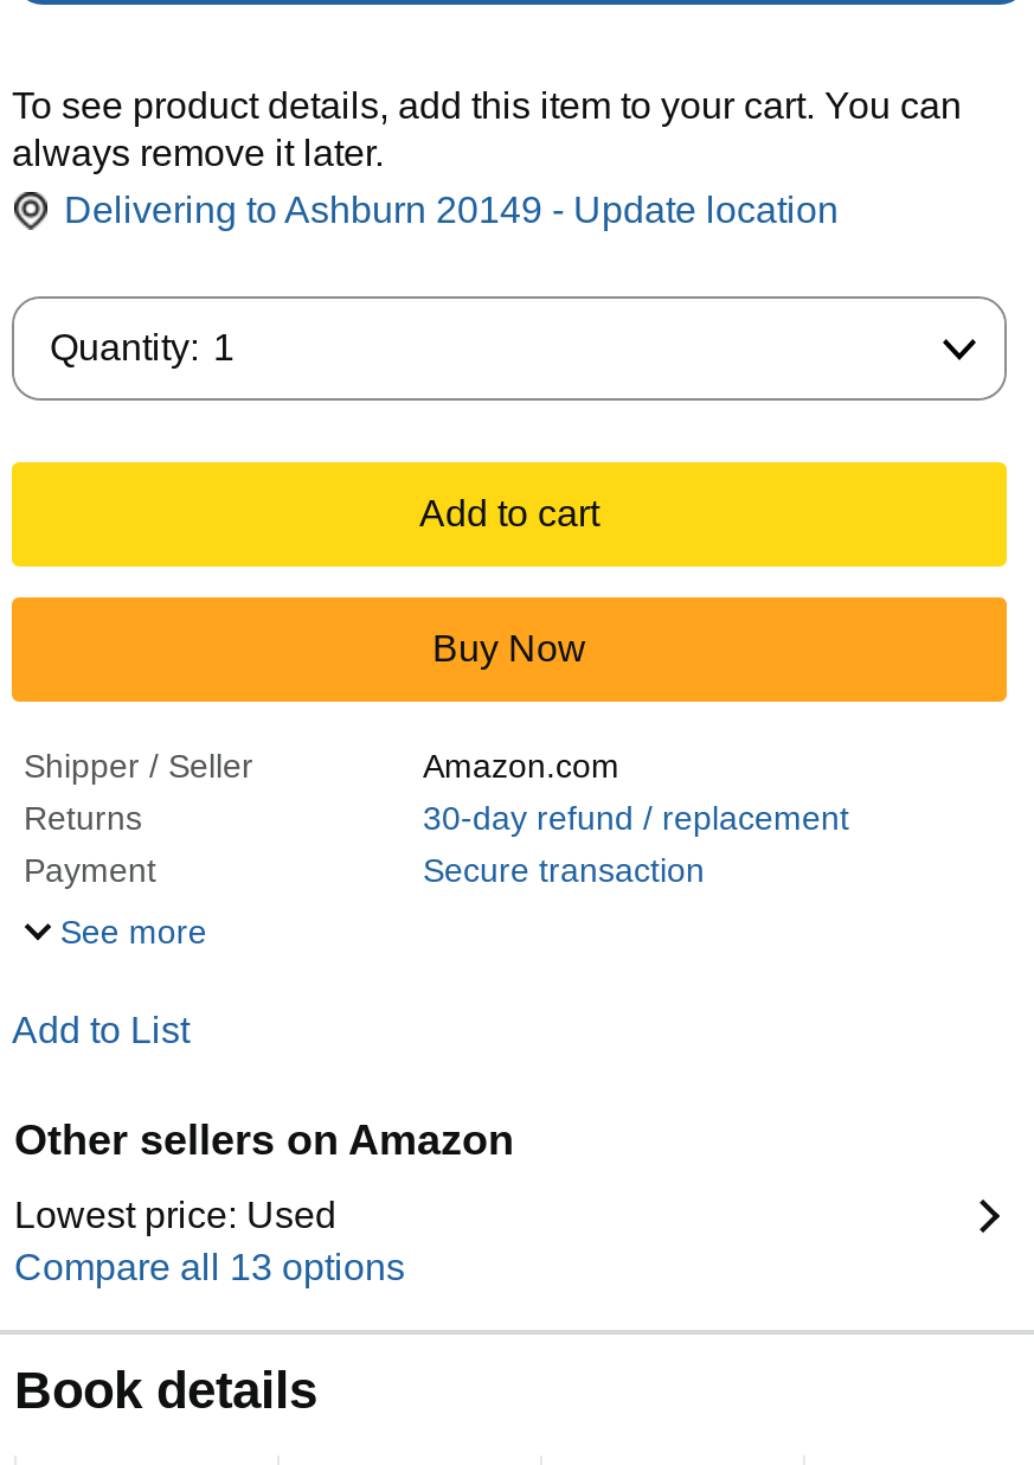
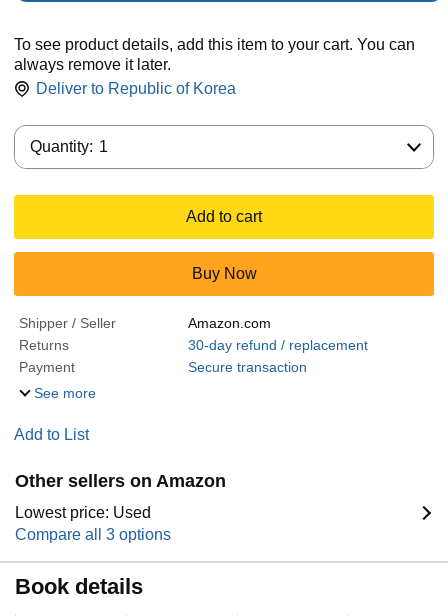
- Delivering to Ashburn 20149 - Update location
+ Deliver to Republic of Korea

- Compare all 13 options
+ Compare all 3 options
